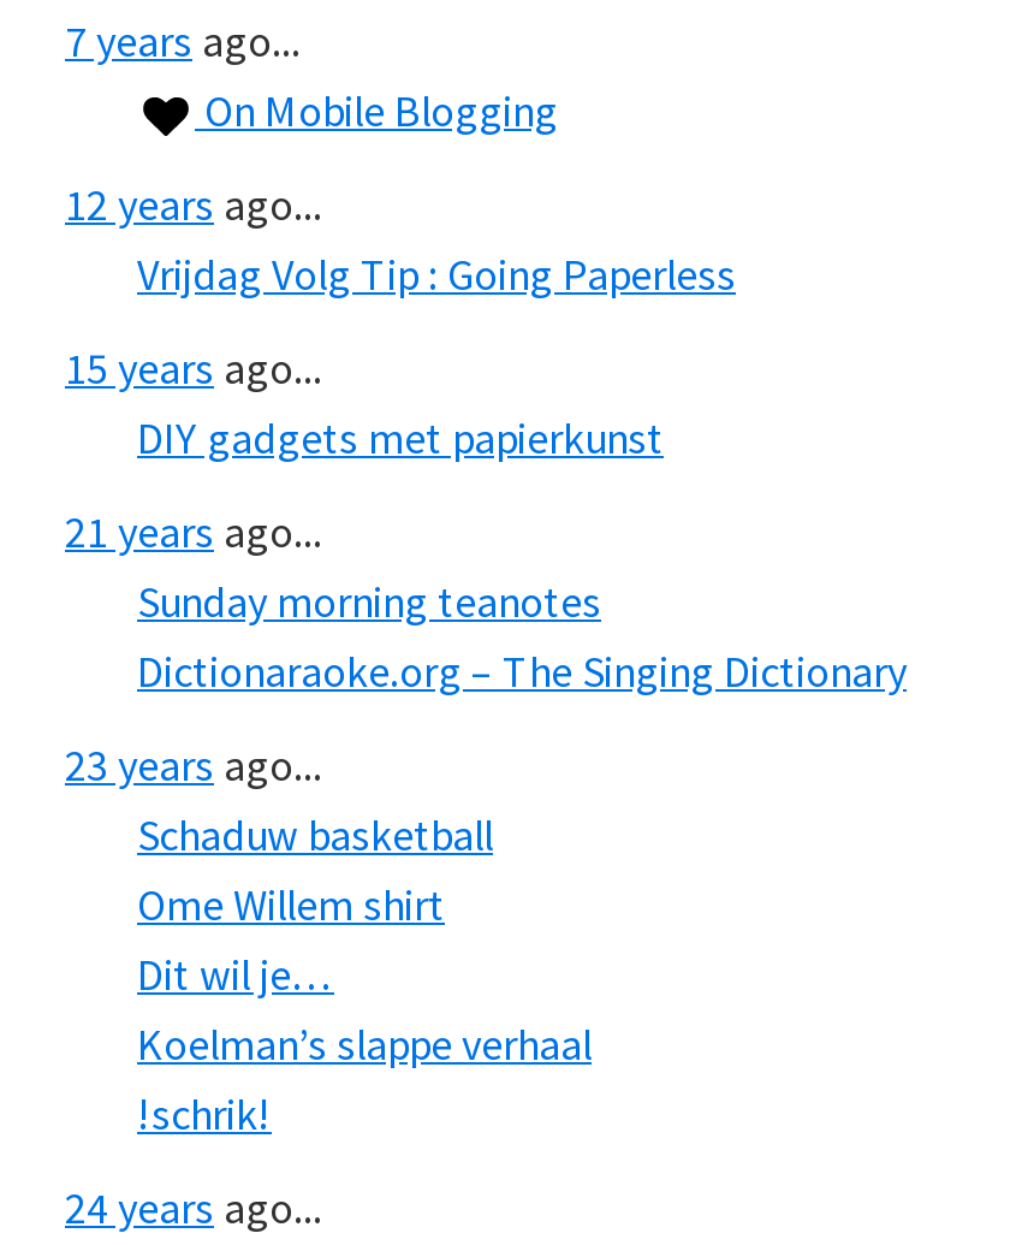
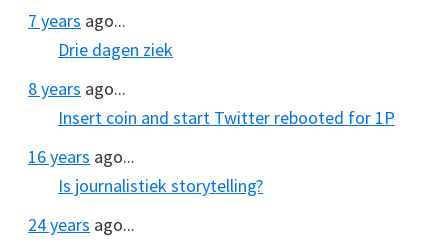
- On Mobile Blogging
- 12 years ago...
- Vrijdag Volg Tip : Going Paperless
- 15 years ago...
- DIY gadgets met papierkunst
- 21 years ago...
- Sunday morning teanotes
- Dictionaraoke.org – The Singing Dictionary
- 23 years ago...
- Schaduw basketball
- Ome Willem shirt
- Dit wil je…
- Koelman’s slappe verhaal
- !schrik!
+ Drie dagen ziek
+ 8 years ago...
+ Insert coin and start Twitter rebooted for 1P
+ 16 years ago...
+ Is journalistiek storytelling?
